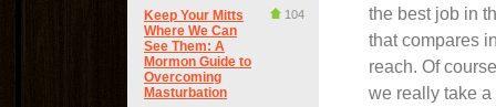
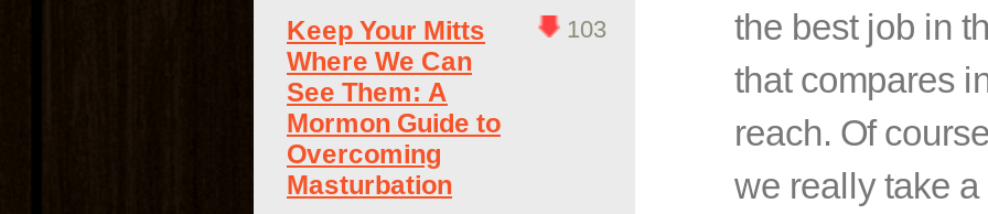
- 104
+ 103
